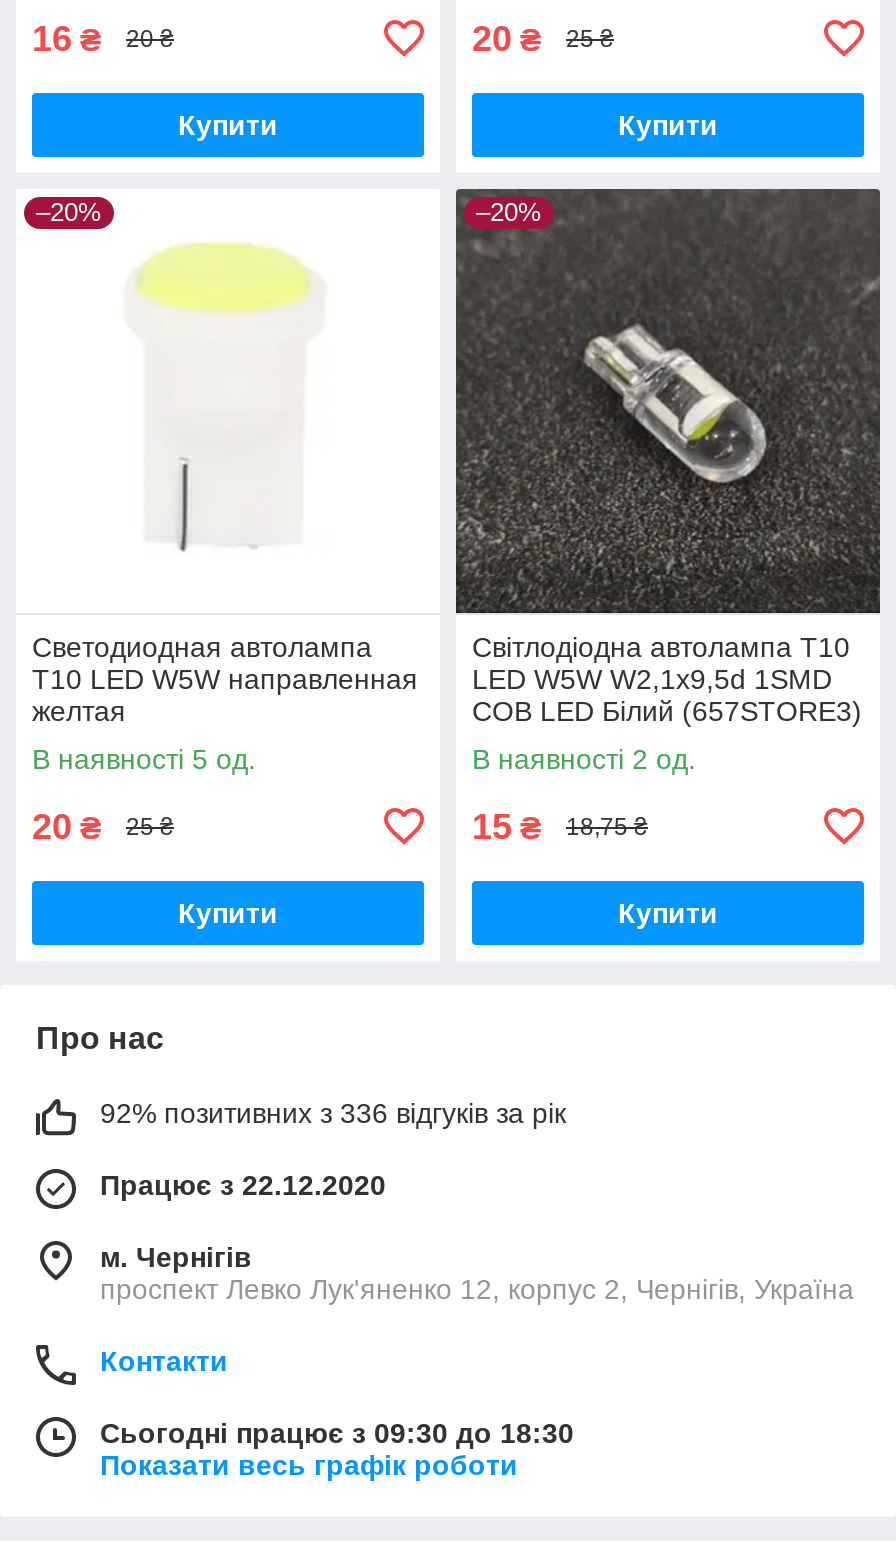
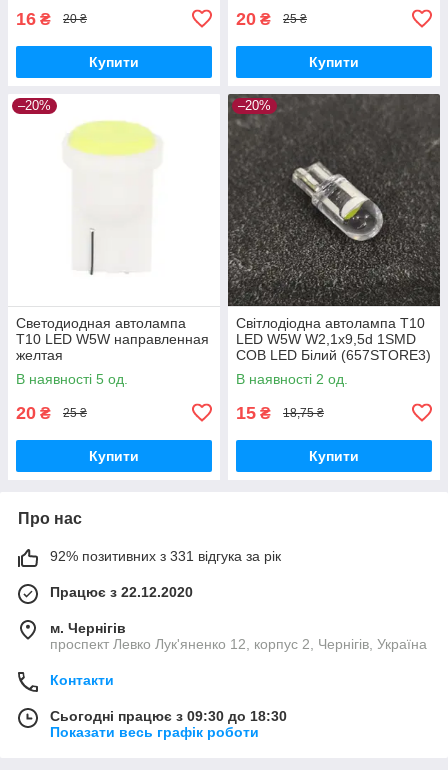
- 92% позитивних з 336 відгуків за рік
+ 92% позитивних з 331 відгука за рік
